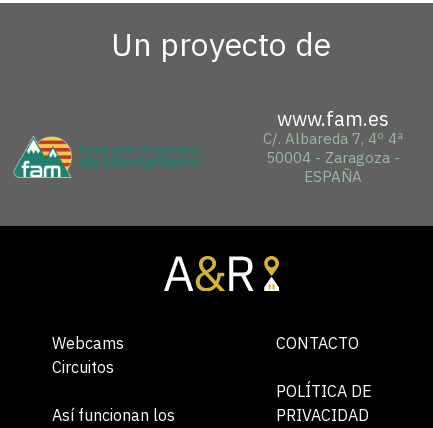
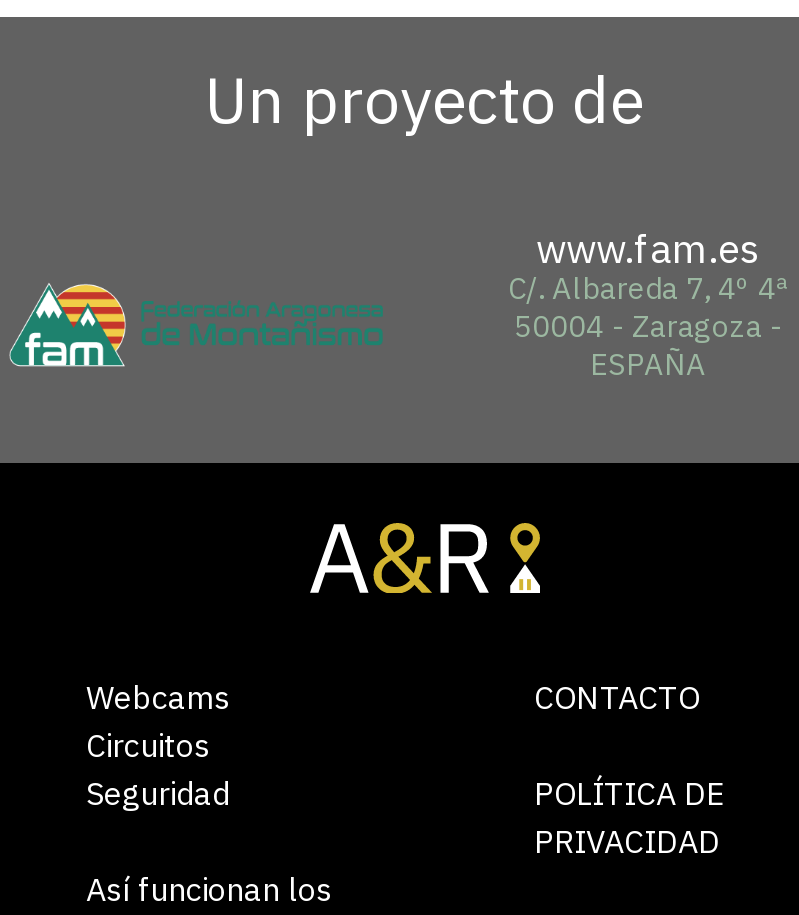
+ Seguridad
